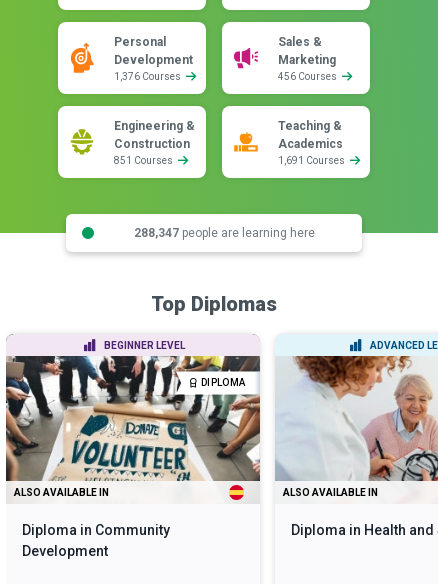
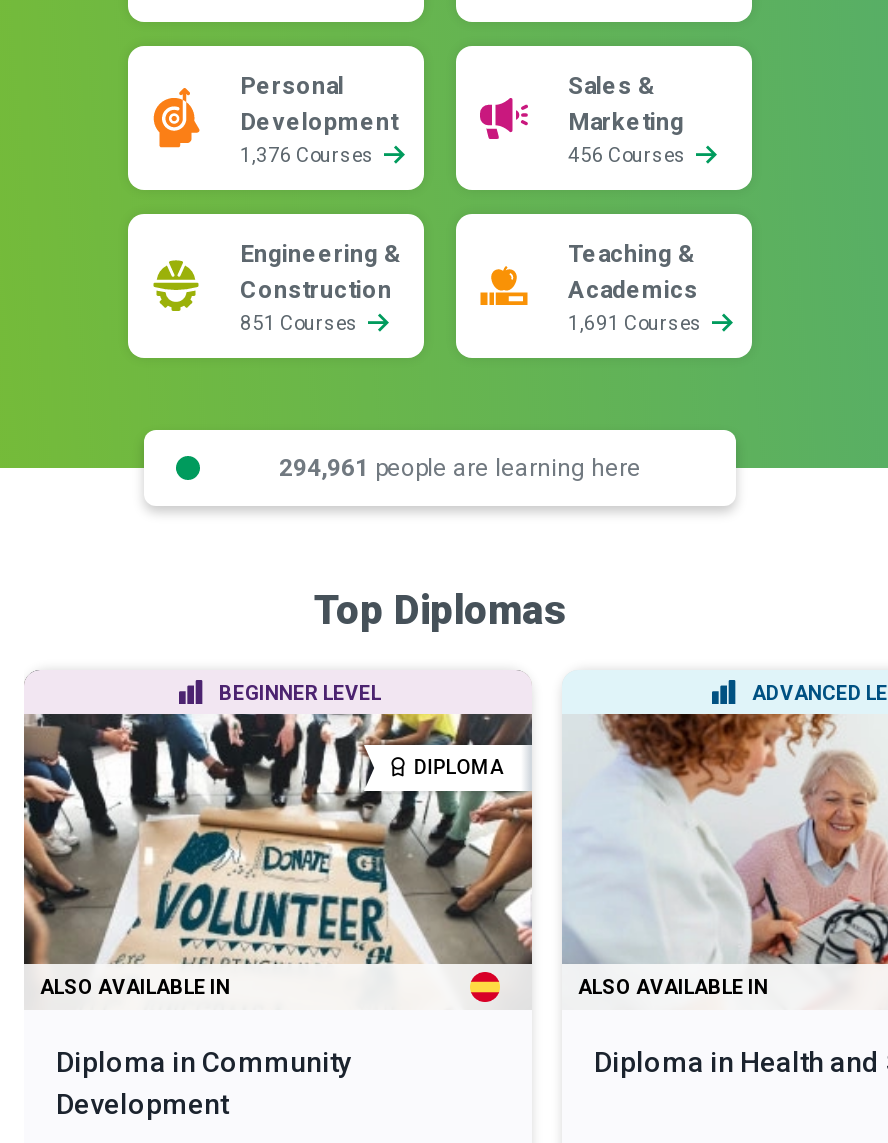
- 288,347 people are learning here
+ 294,961 people are learning here
